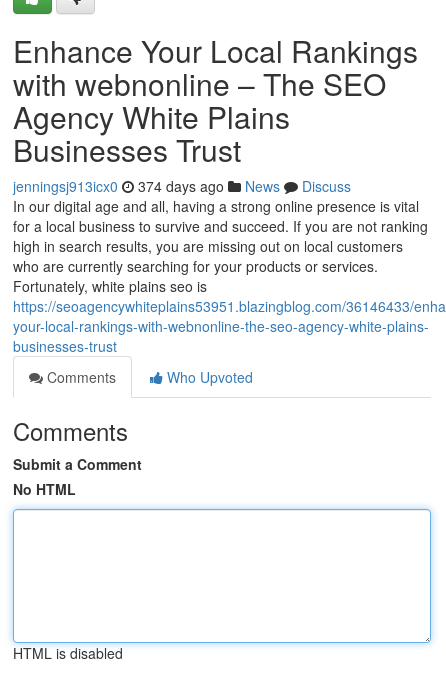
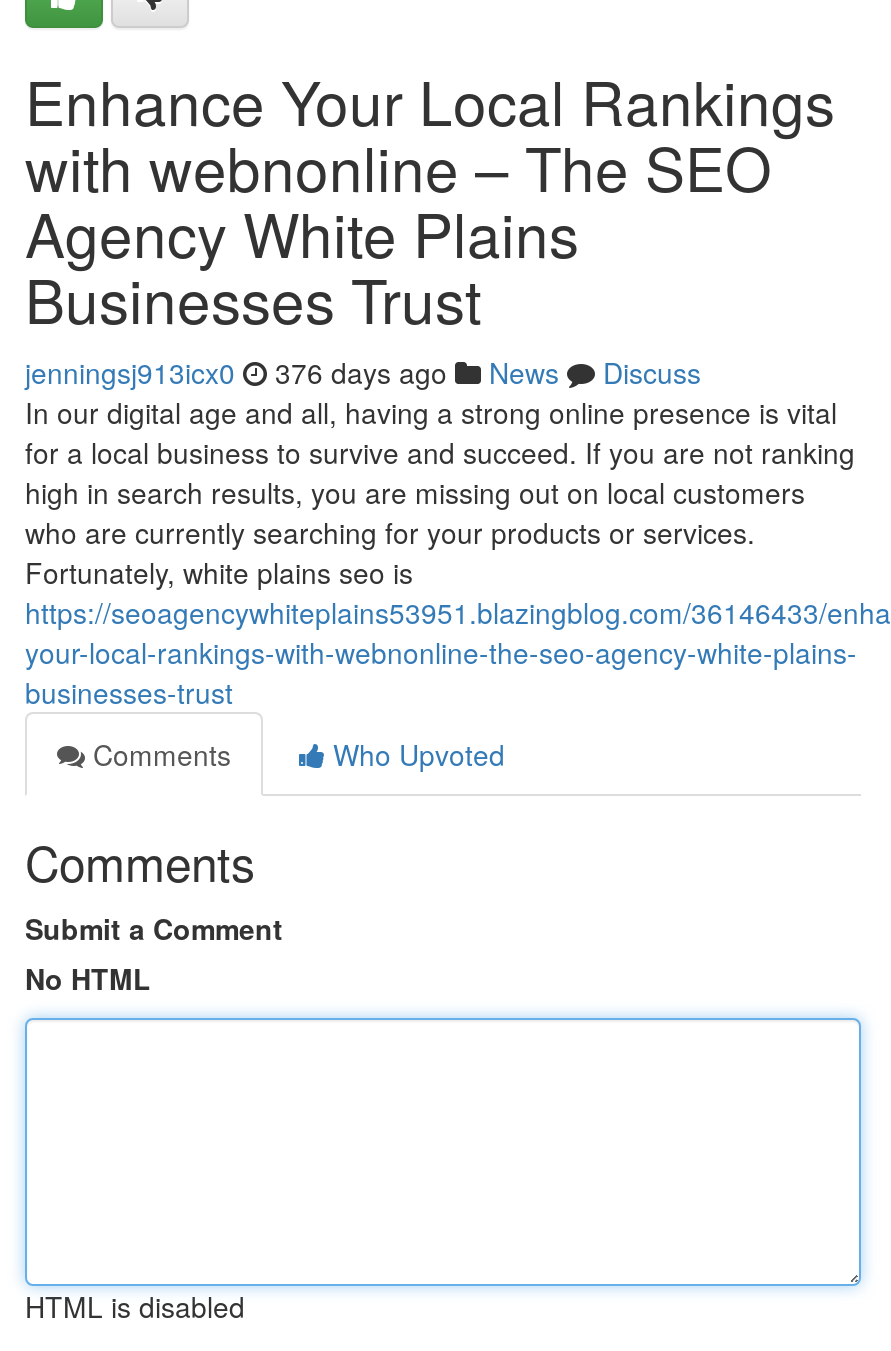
- jenningsj913icx0 374 days ago News Discuss
+ jenningsj913icx0 376 days ago News Discuss
